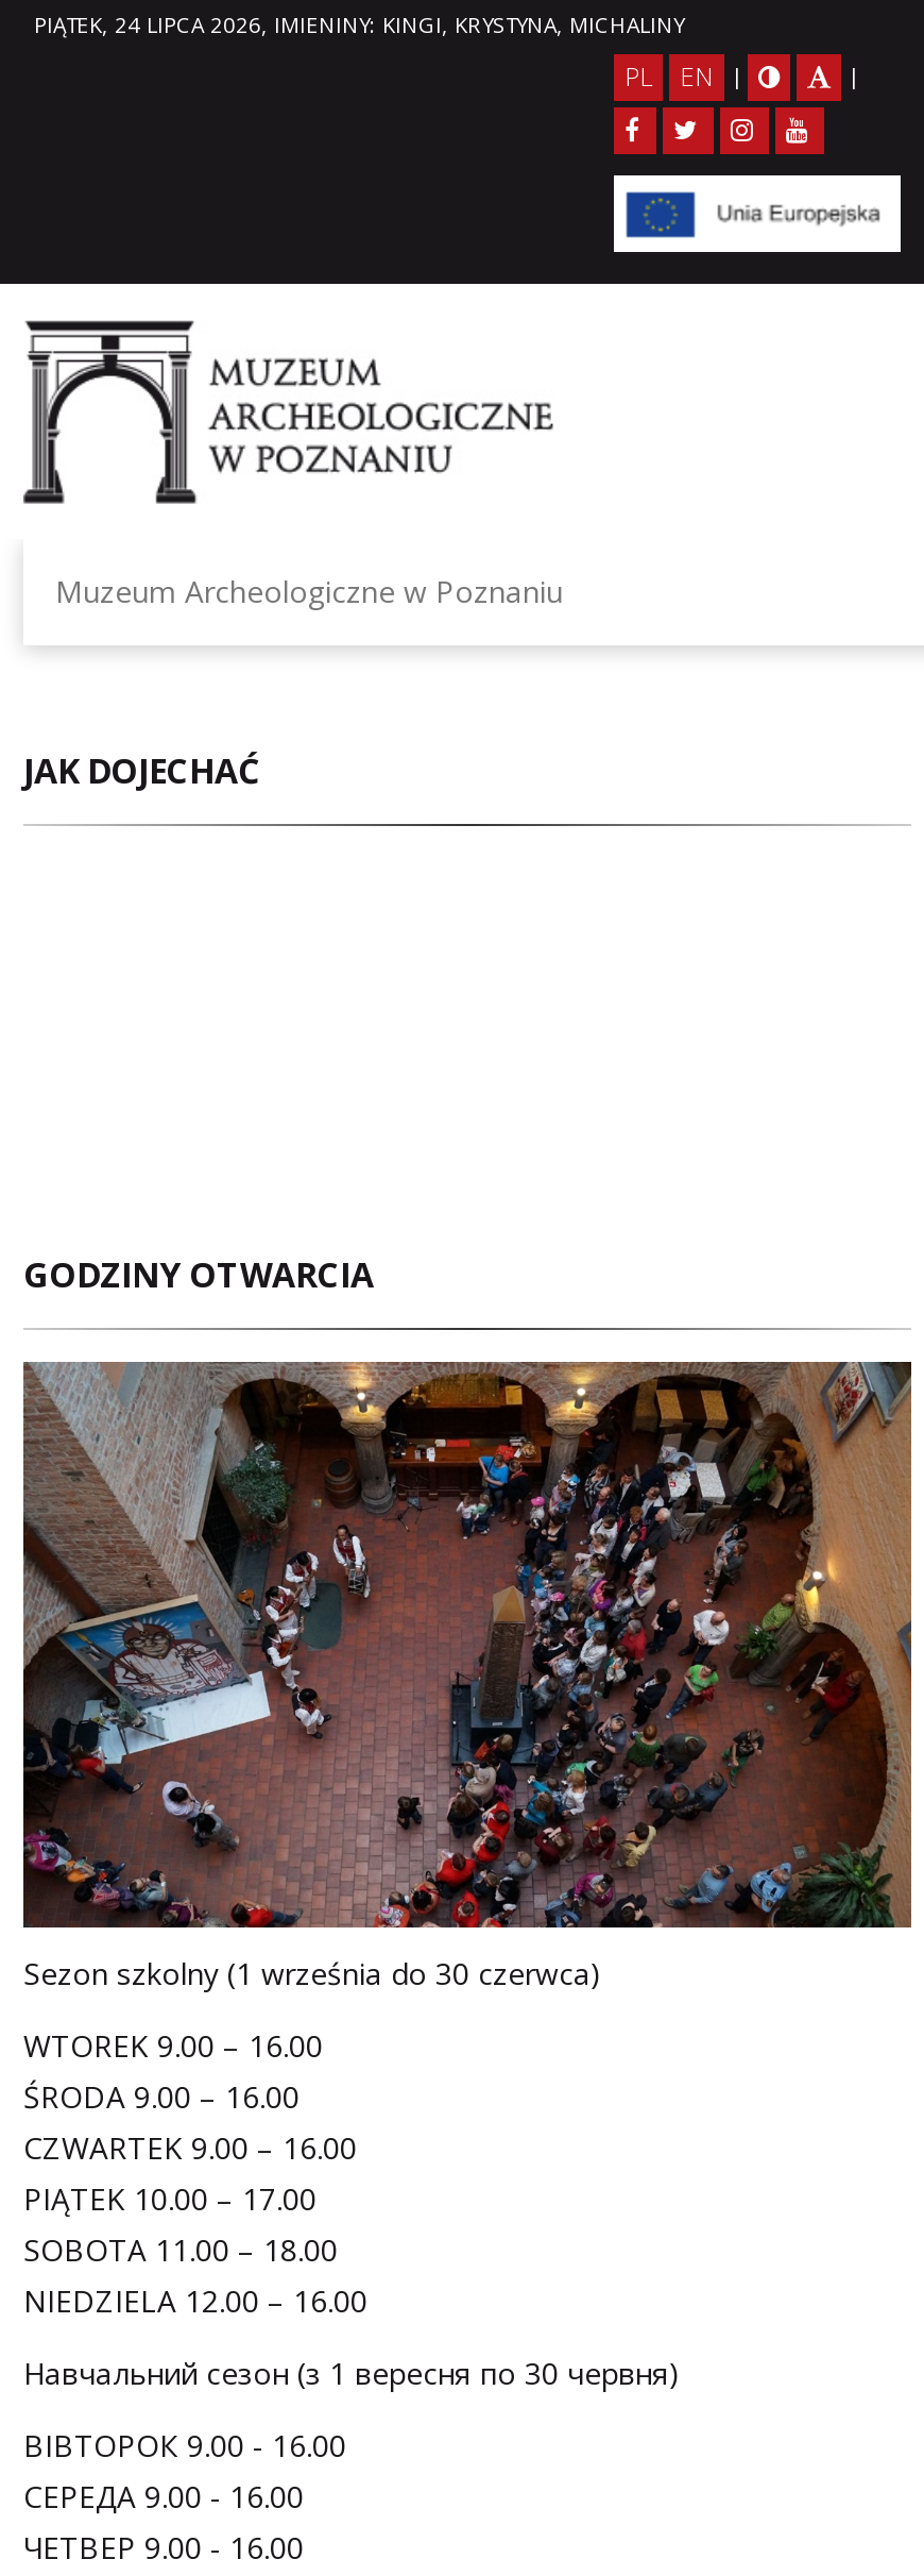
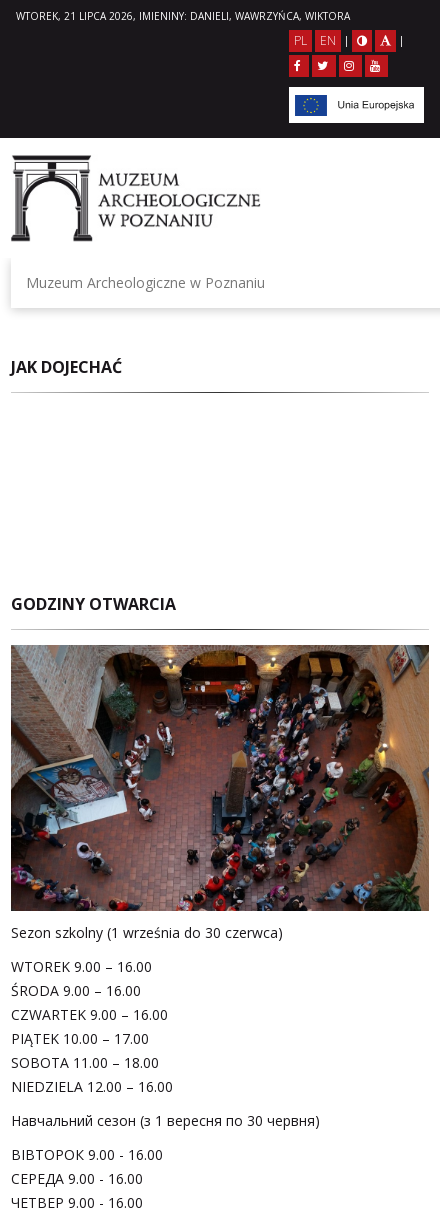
- PIĄTEK, 24 LIPCA 2026, IMIENINY: KINGI, KRYSTYNA, MICHALINY
+ WTOREK, 21 LIPCA 2026, IMIENINY: DANIELI, WAWRZYŃCA, WIKTORA
